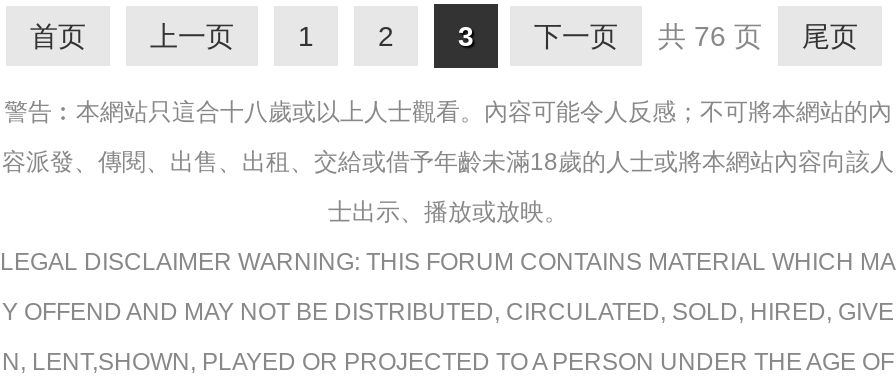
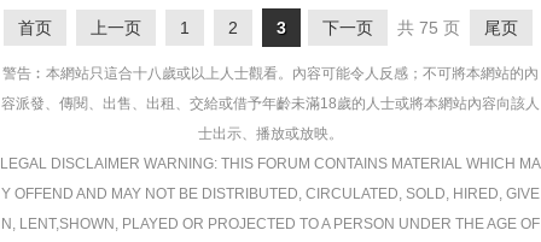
- 首页 上一页 1 2 3 下一页 共 76 页 尾页
+ 首页 上一页 1 2 3 下一页 共 75 页 尾页
